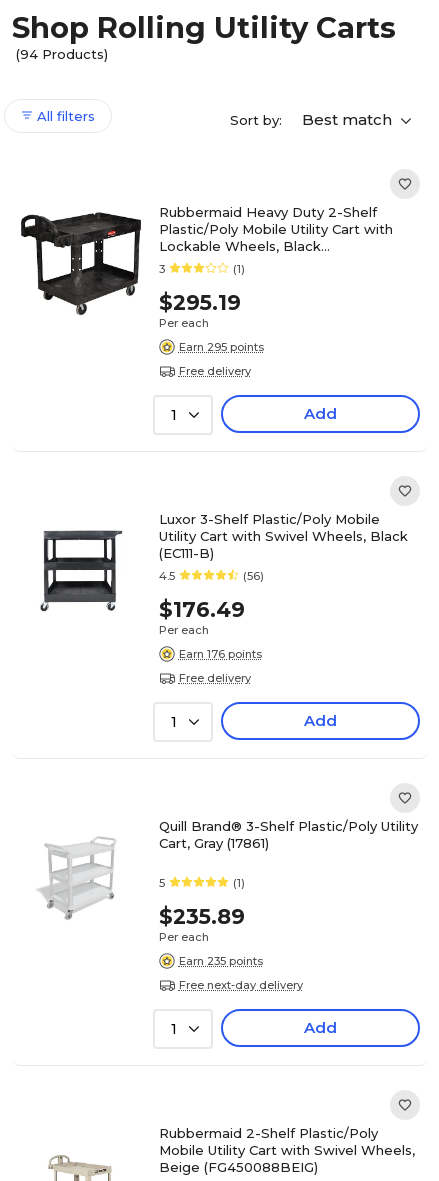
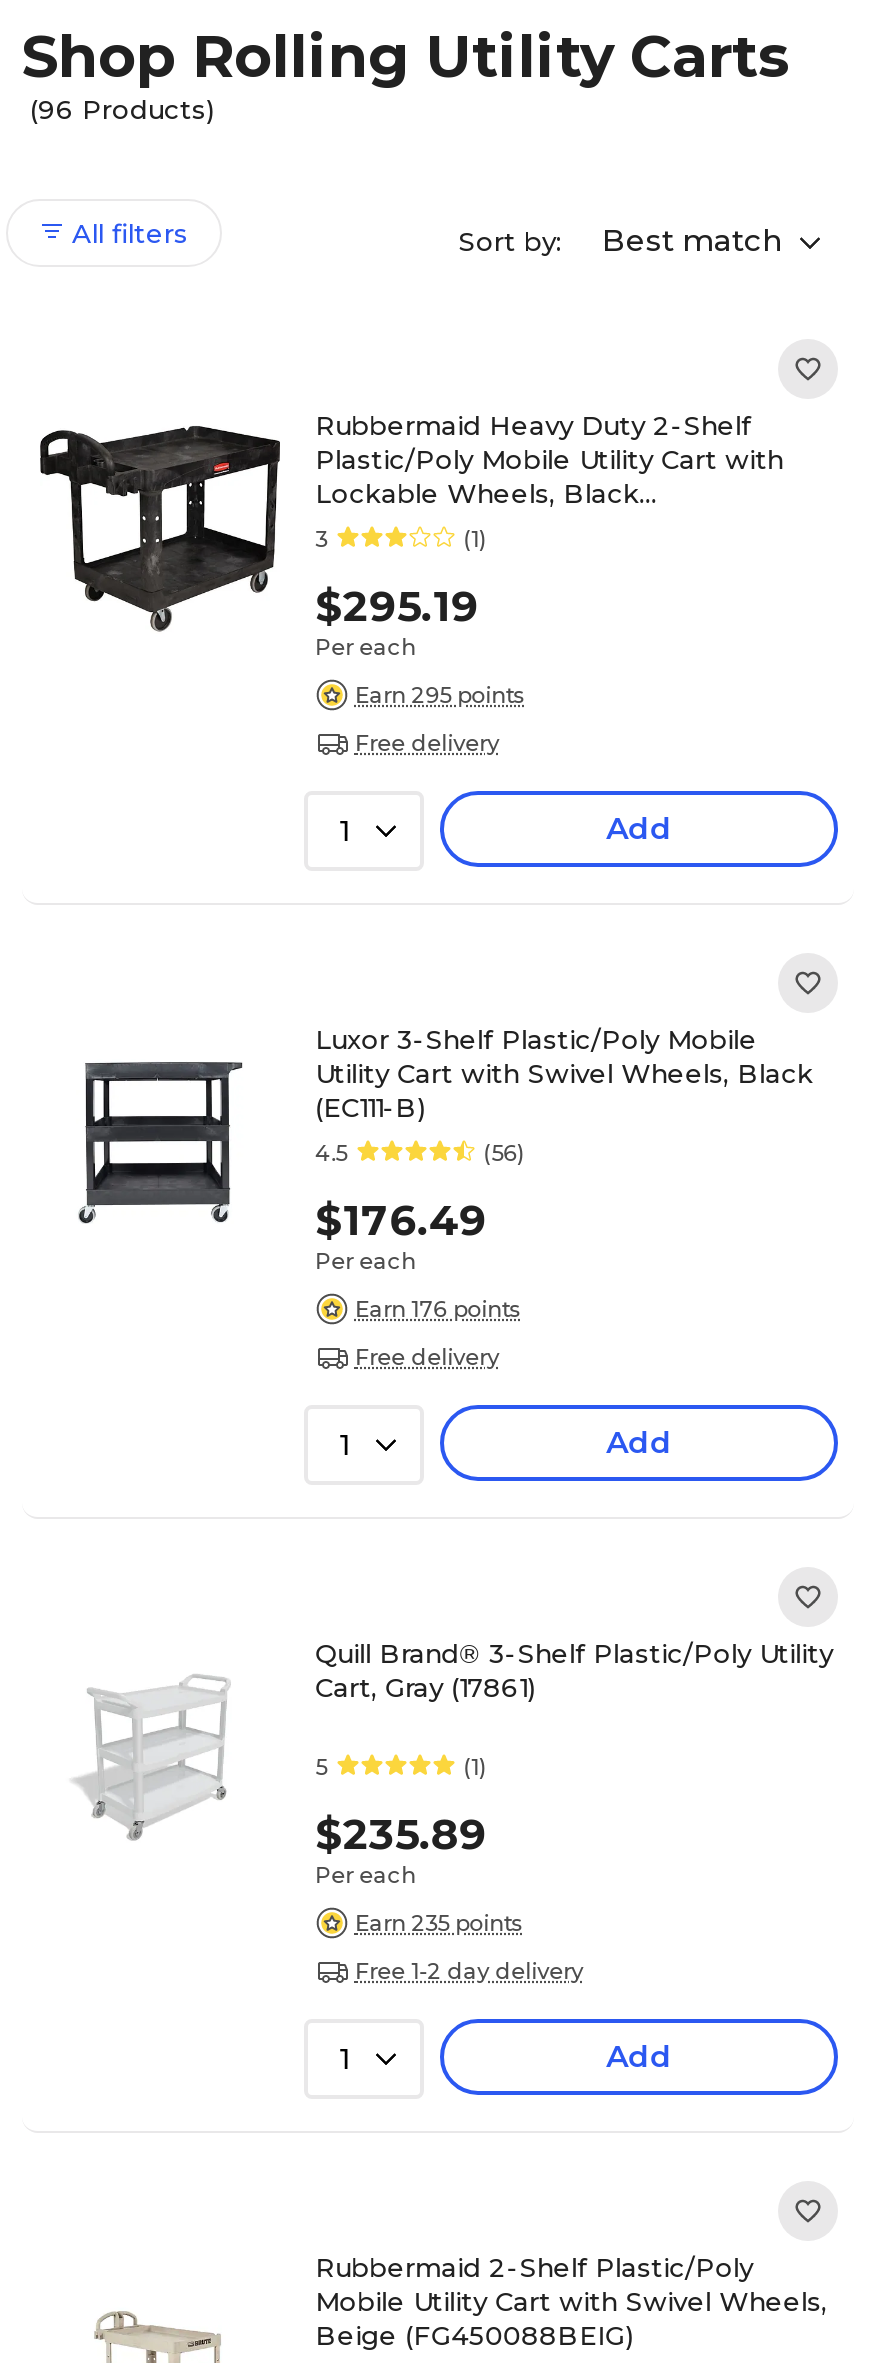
- (94 Products)
+ (96 Products)

- Free next-day delivery
+ Free 1-2 day delivery
